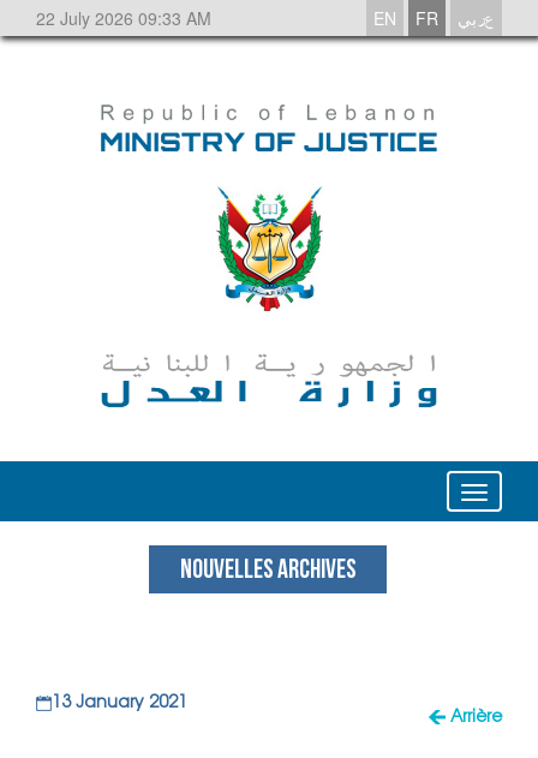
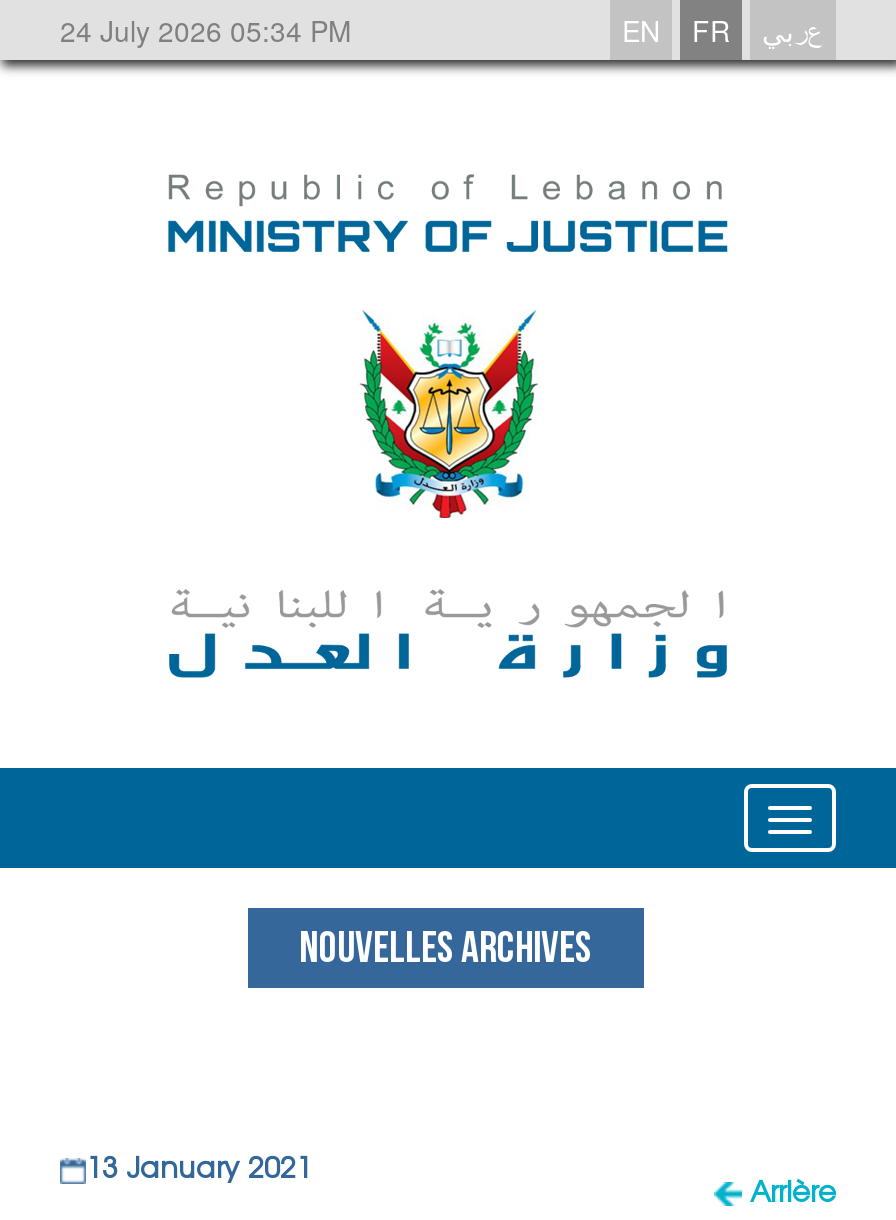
- 22 July 2026 09:33 AM
+ 24 July 2026 05:34 PM
